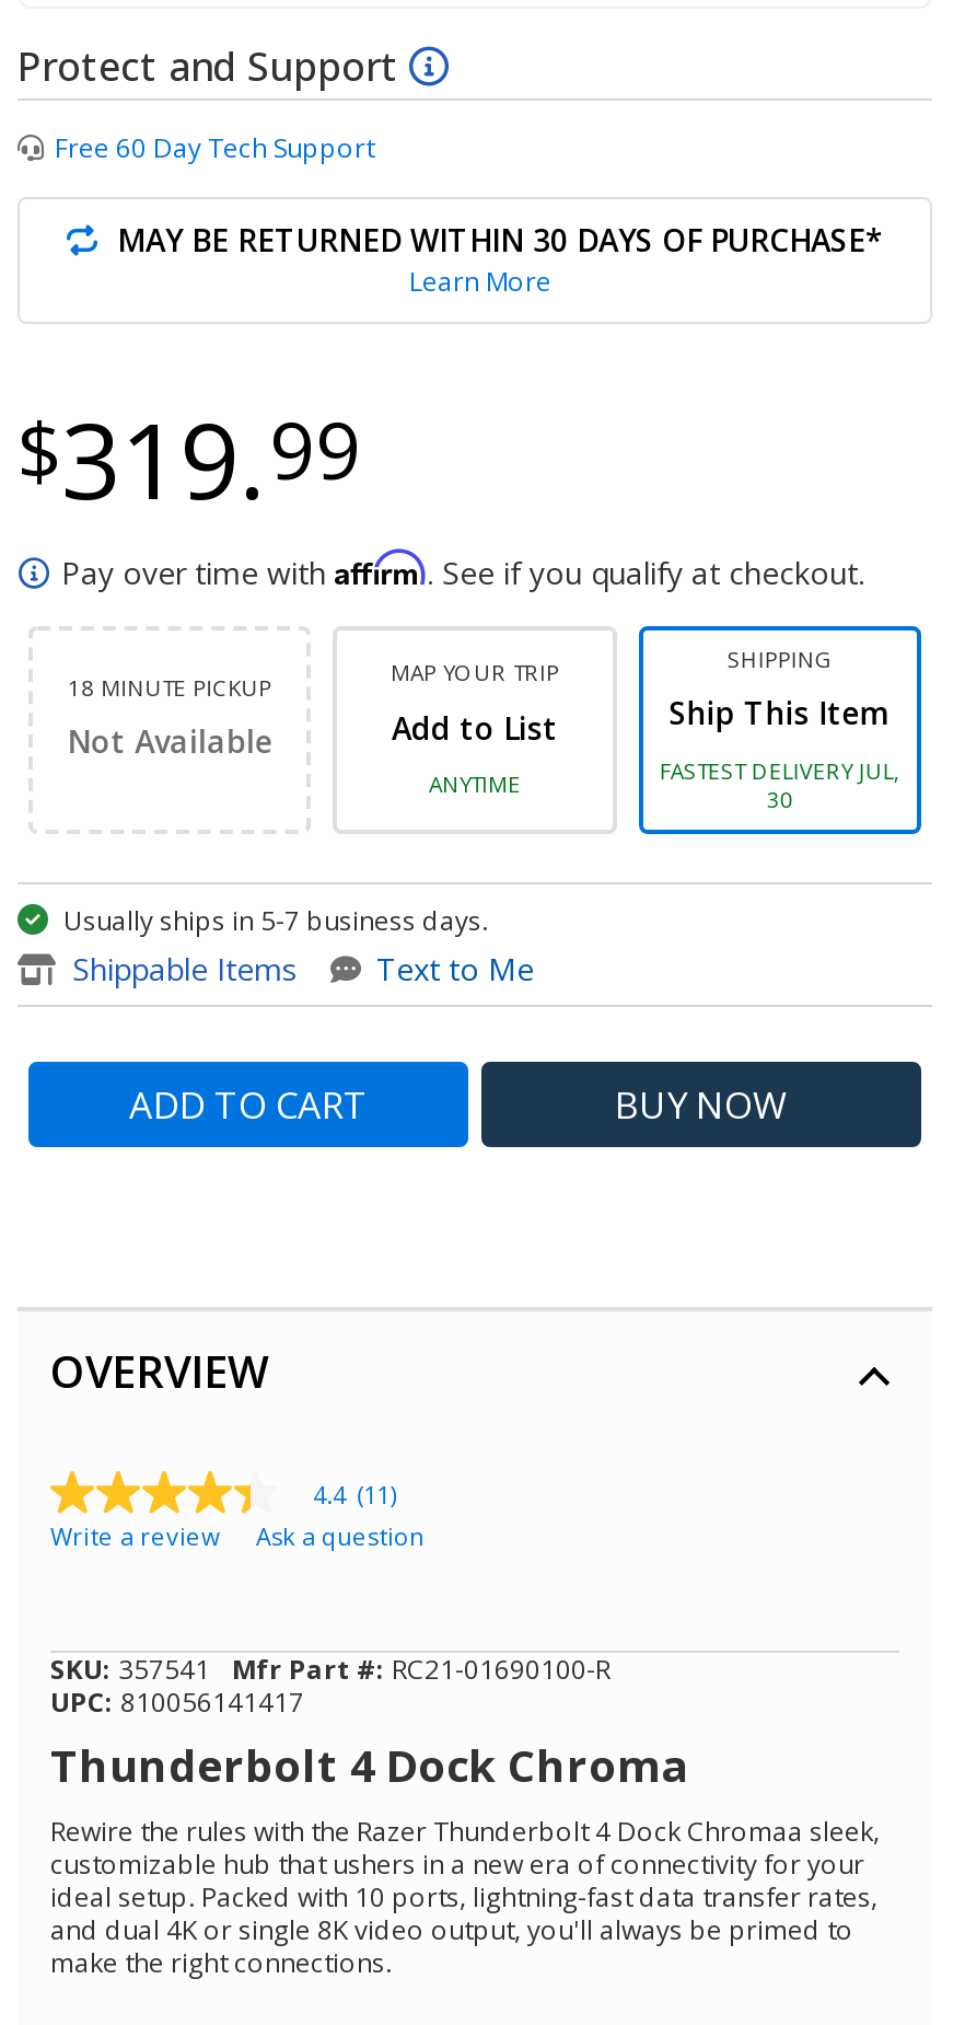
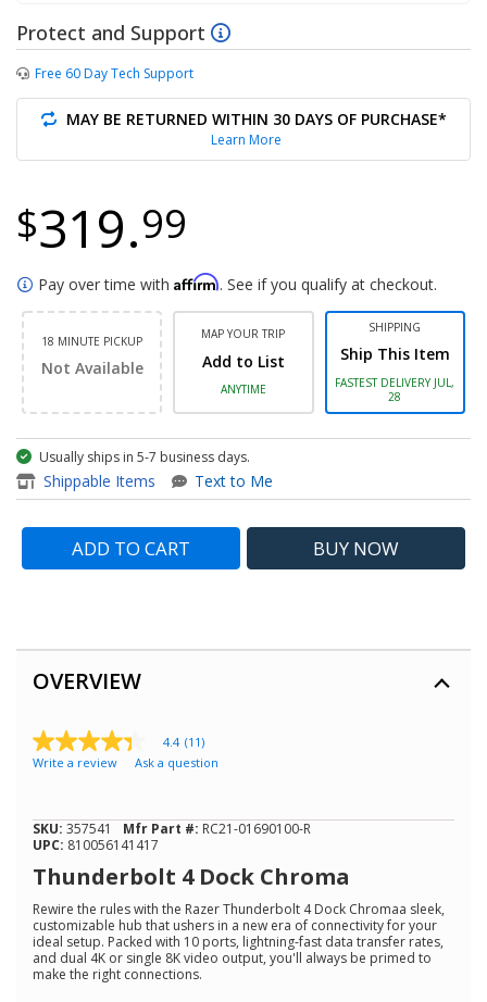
- 30
+ 28
